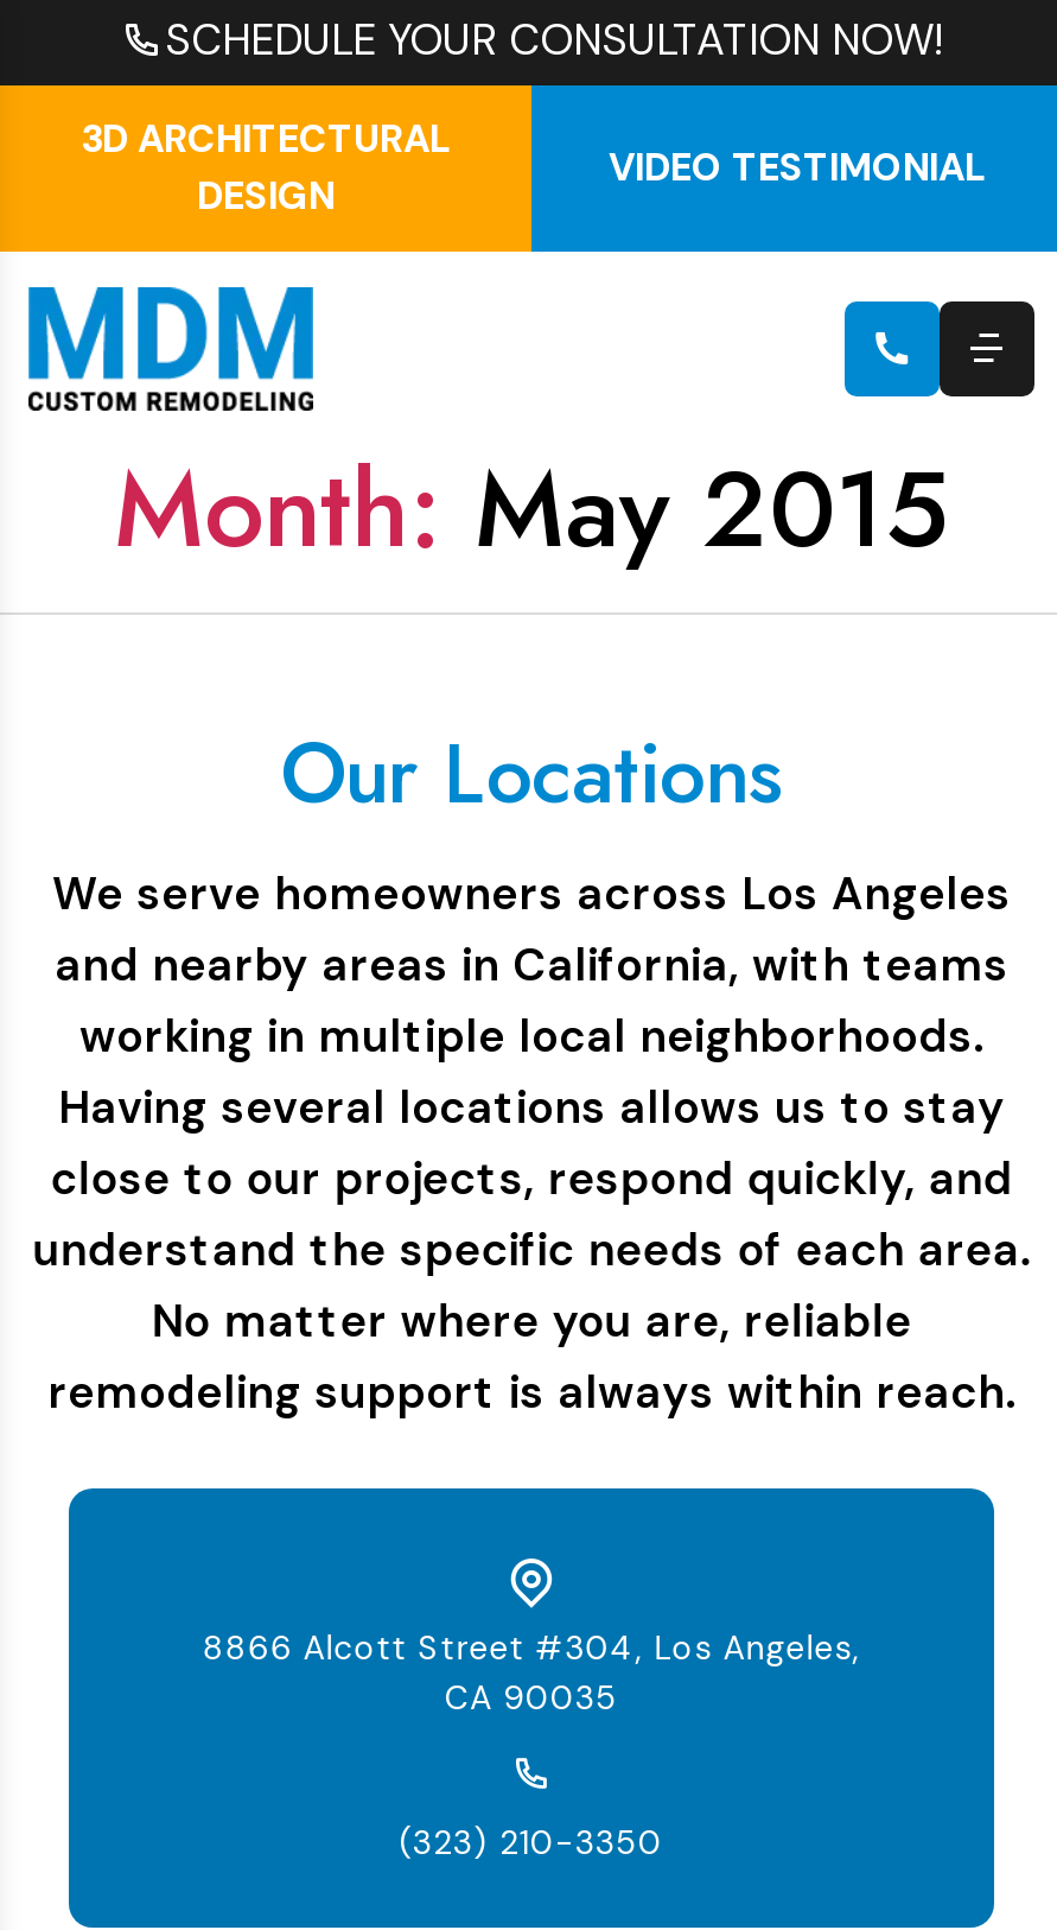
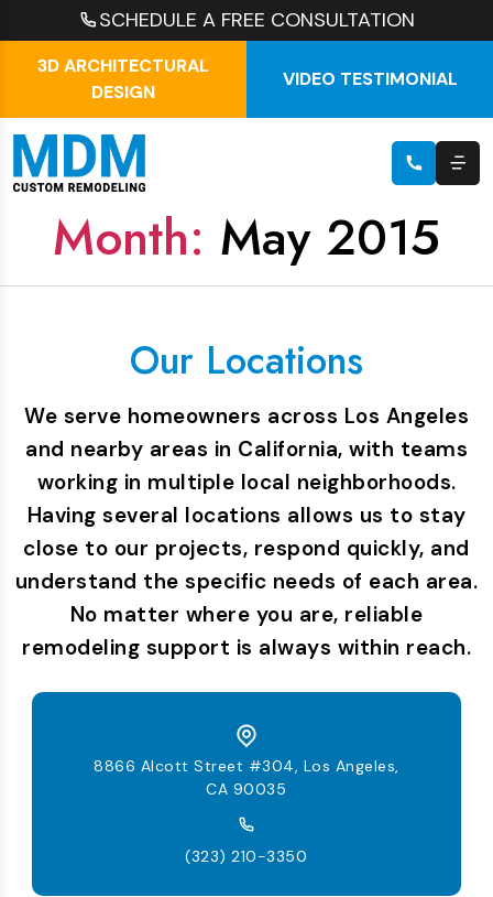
- SCHEDULE YOUR CONSULTATION NOW!
+ SCHEDULE A FREE CONSULTATION
